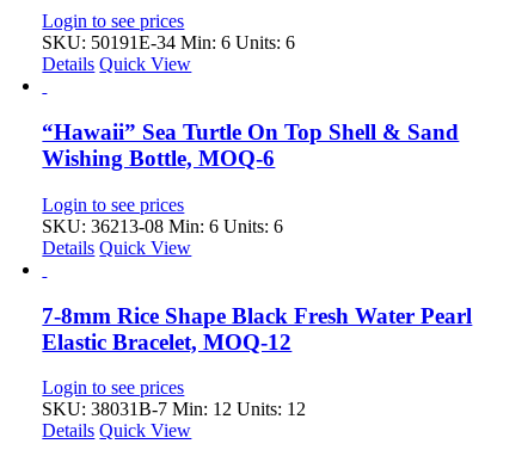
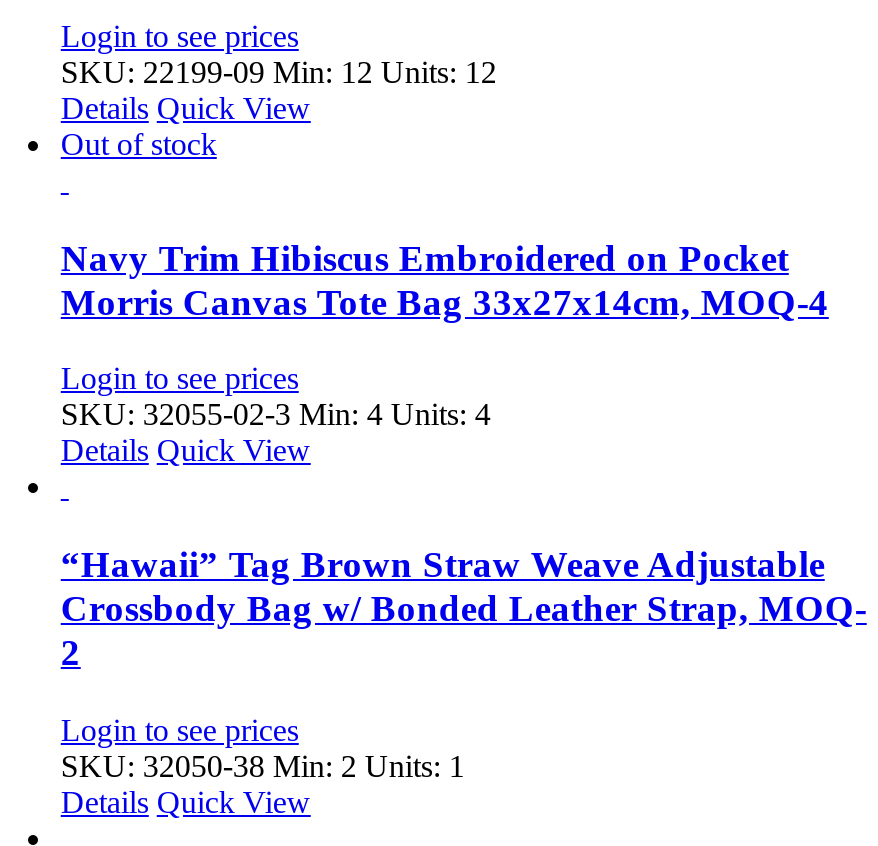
- SKU: 50191E-34 Min: 6 Units: 6
+ SKU: 22199-09 Min: 12 Units: 12

- “Hawaii” Sea Turtle On Top Shell & Sand
- Wishing Bottle, MOQ-6
+ Out of stock
+ Navy Trim Hibiscus Embroidered on Pocket
+ Morris Canvas Tote Bag 33x27x14cm, MOQ-4

- SKU: 36213-08 Min: 6 Units: 6
+ SKU: 32055-02-3 Min: 4 Units: 4

- 7-8mm Rice Shape Black Fresh Water Pearl
- Elastic Bracelet, MOQ-12
+ “Hawaii” Tag Brown Straw Weave Adjustable
+ Crossbody Bag w/ Bonded Leather Strap, MOQ-
+ 2

- SKU: 38031B-7 Min: 12 Units: 12
+ SKU: 32050-38 Min: 2 Units: 1
